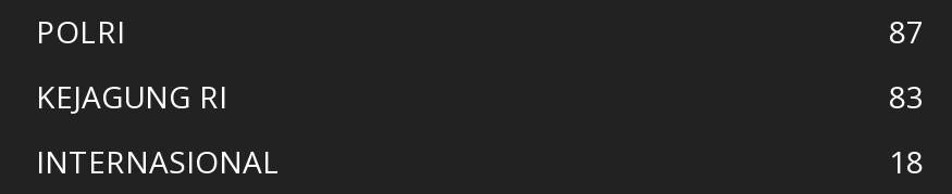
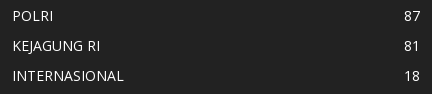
- 83
+ 81
